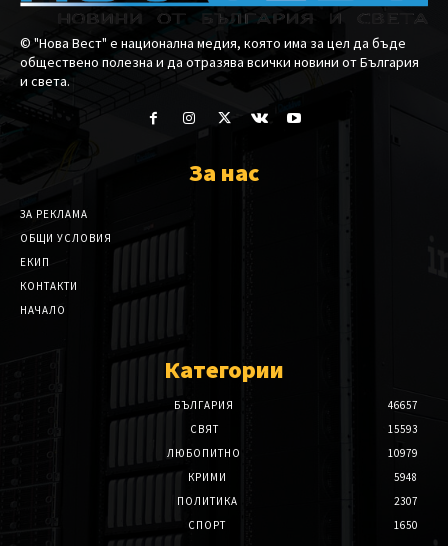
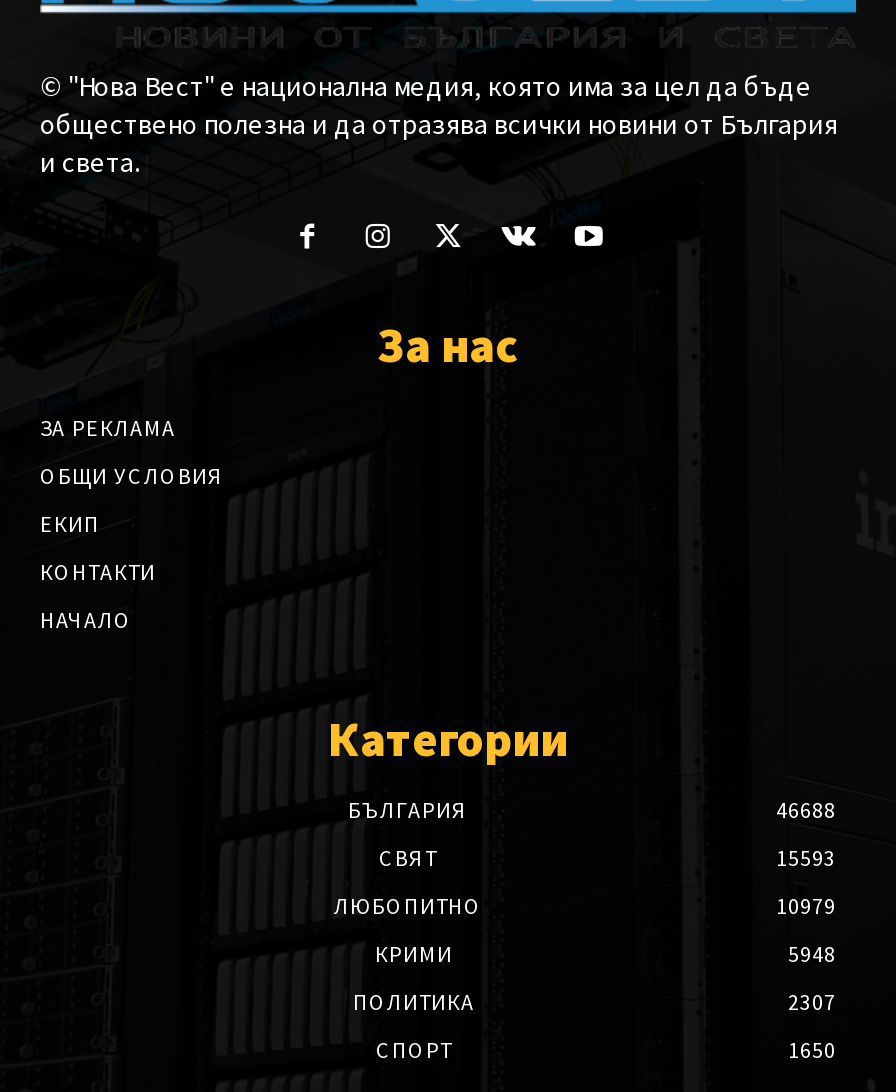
- 46657
+ 46688
